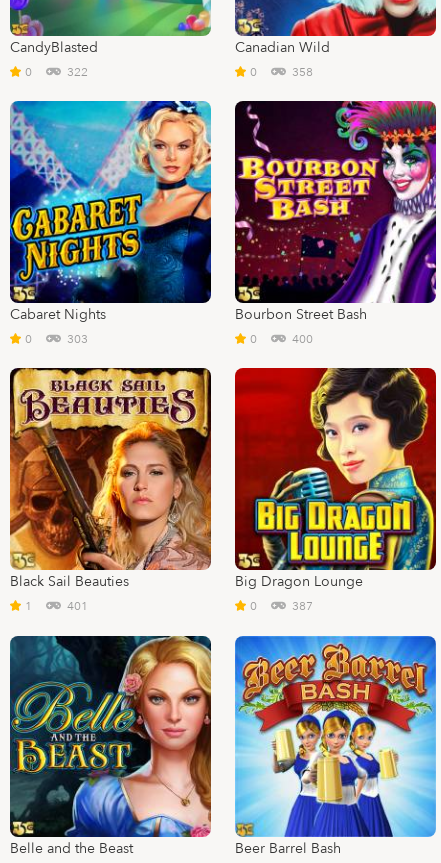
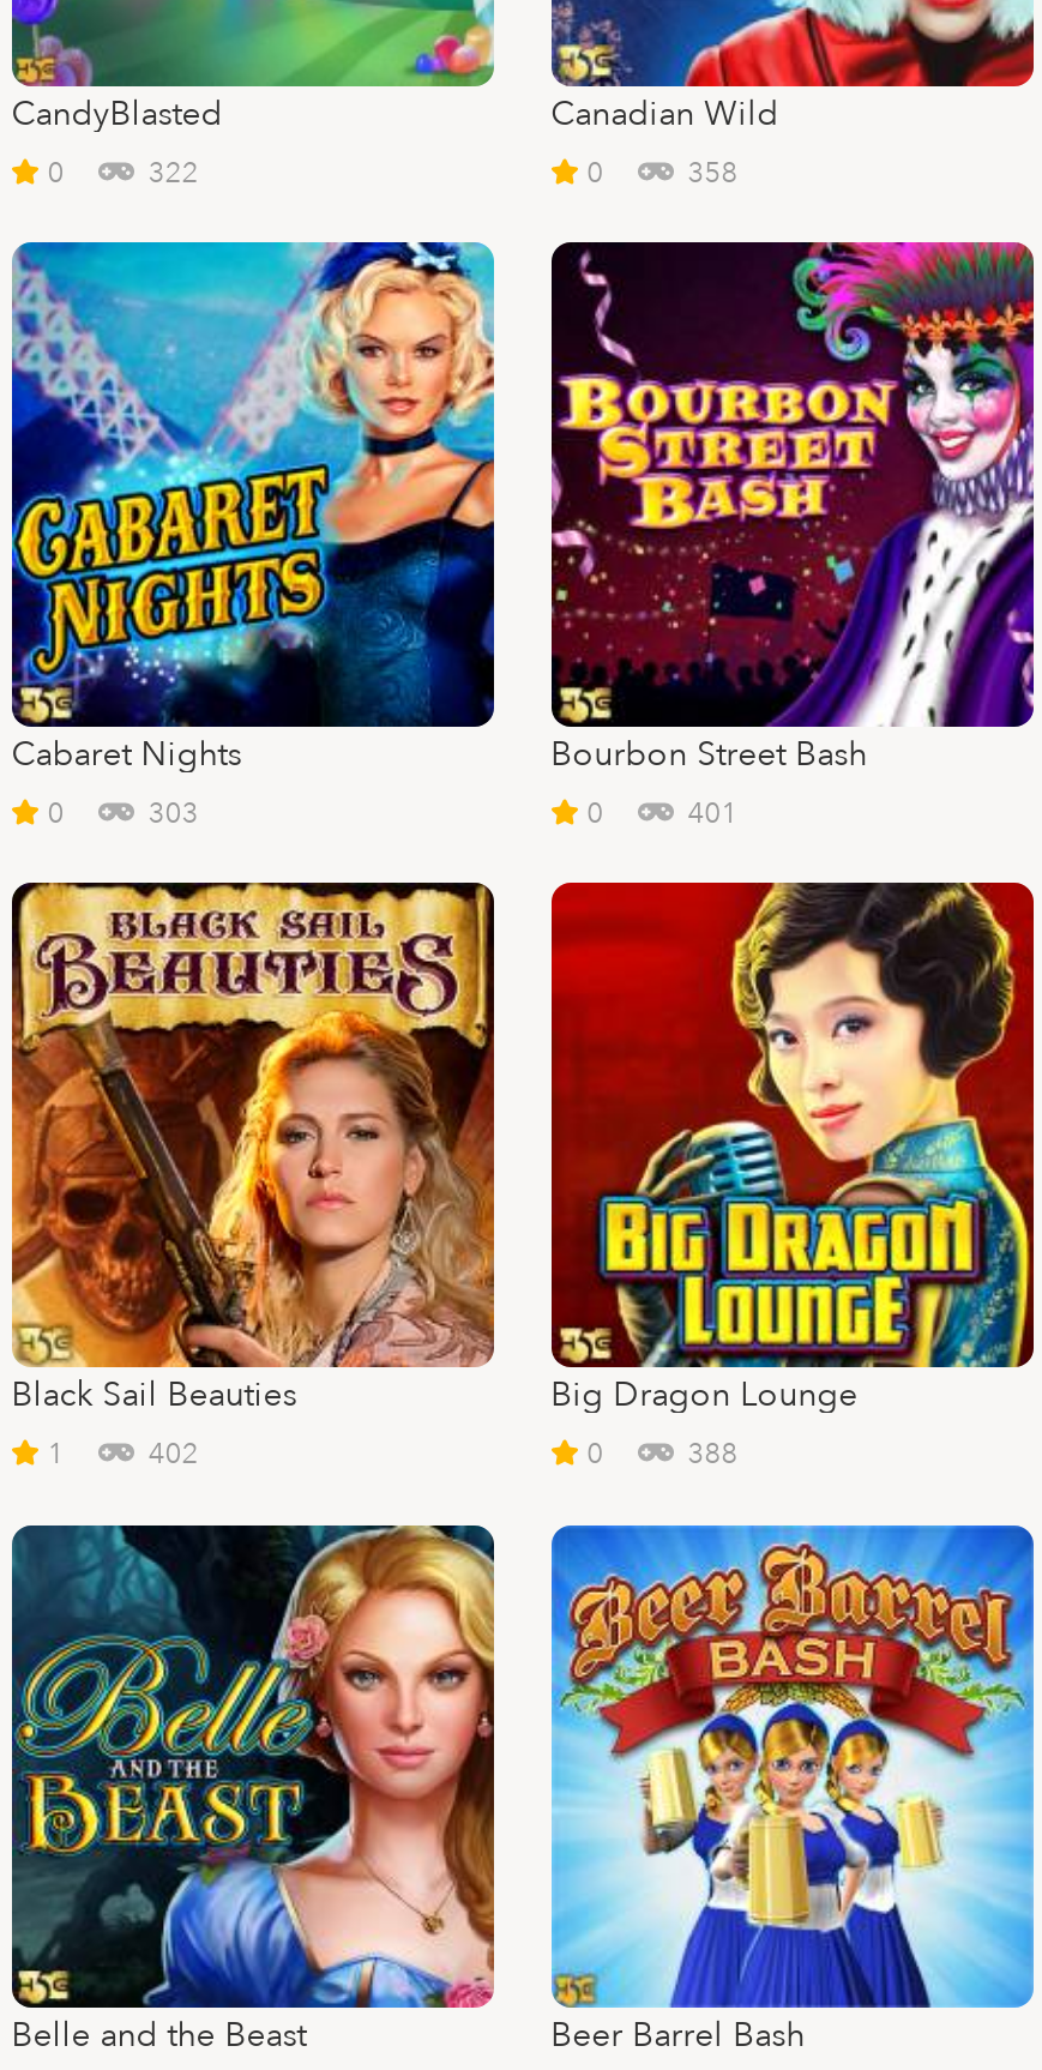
- 400
+ 401

- 401
+ 402

- 387
+ 388
